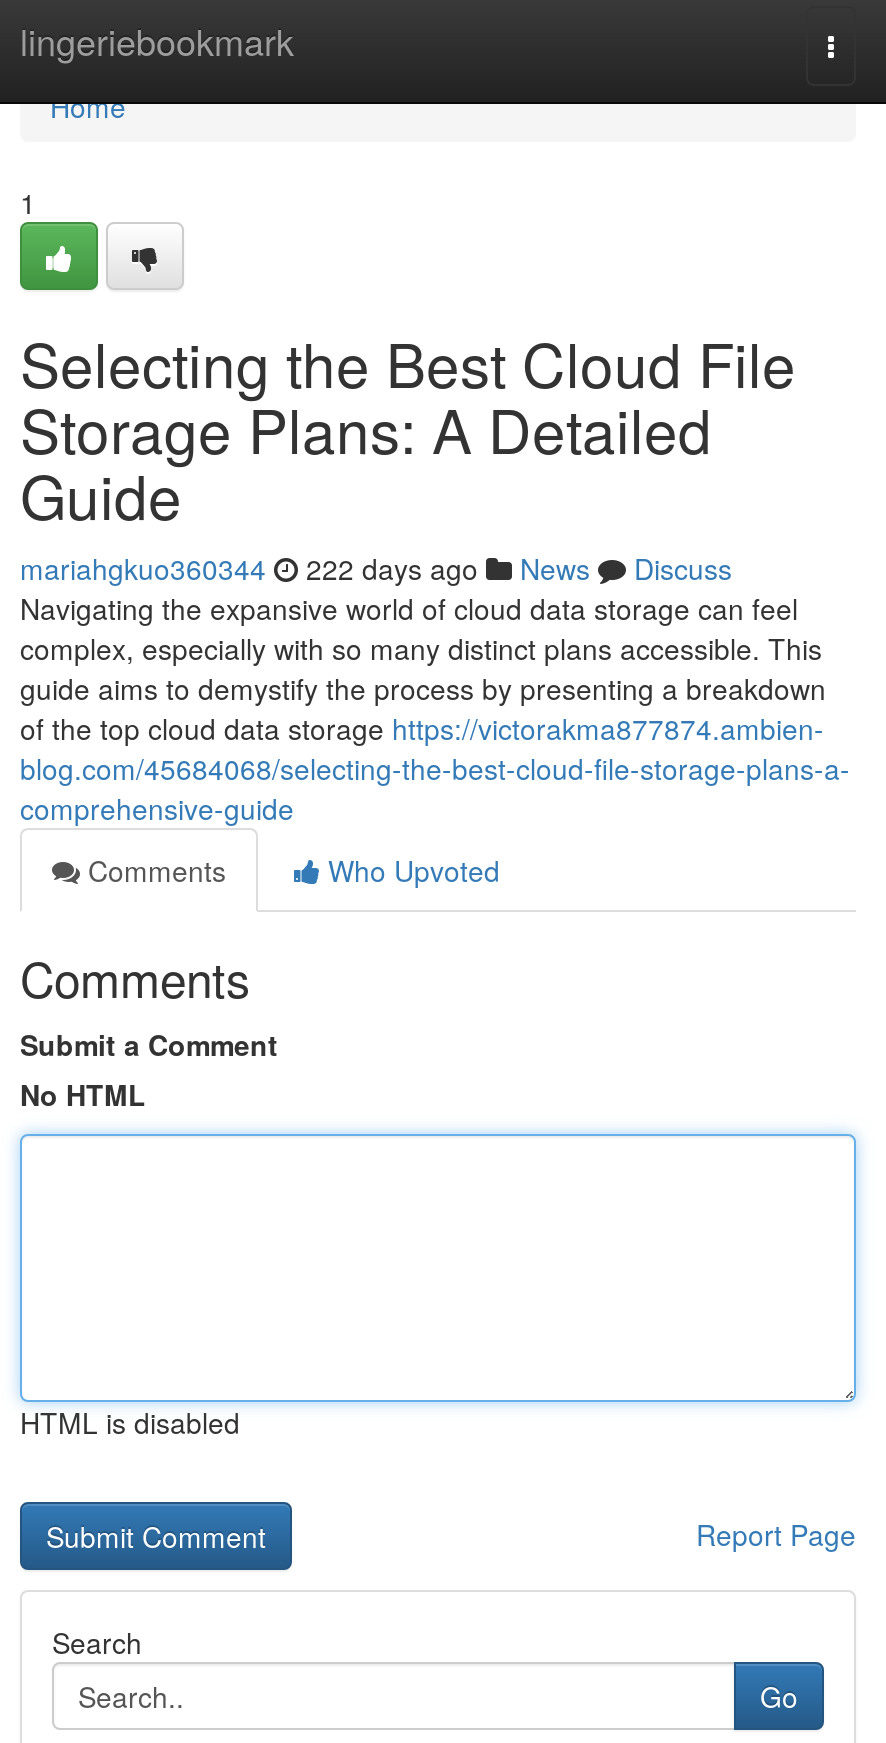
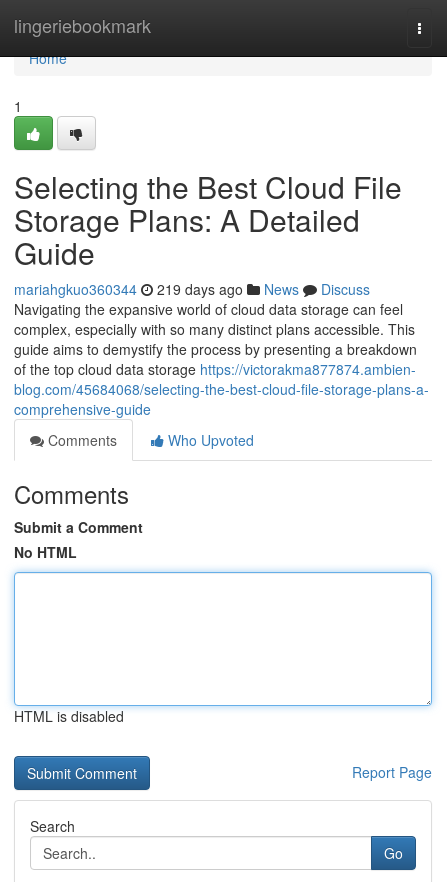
- mariahgkuo360344 222 days ago News Discuss
+ mariahgkuo360344 219 days ago News Discuss
